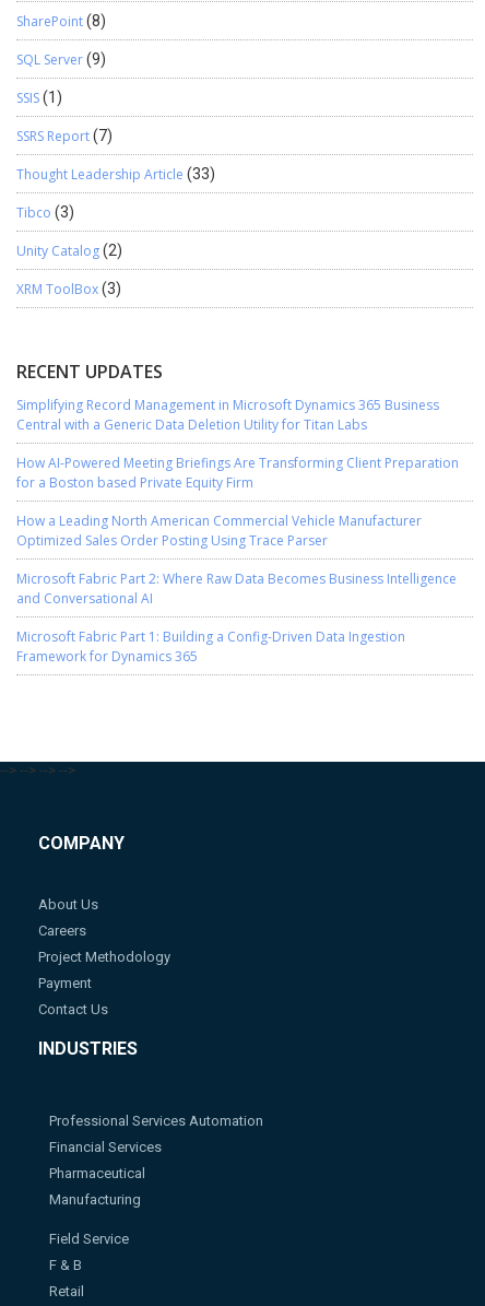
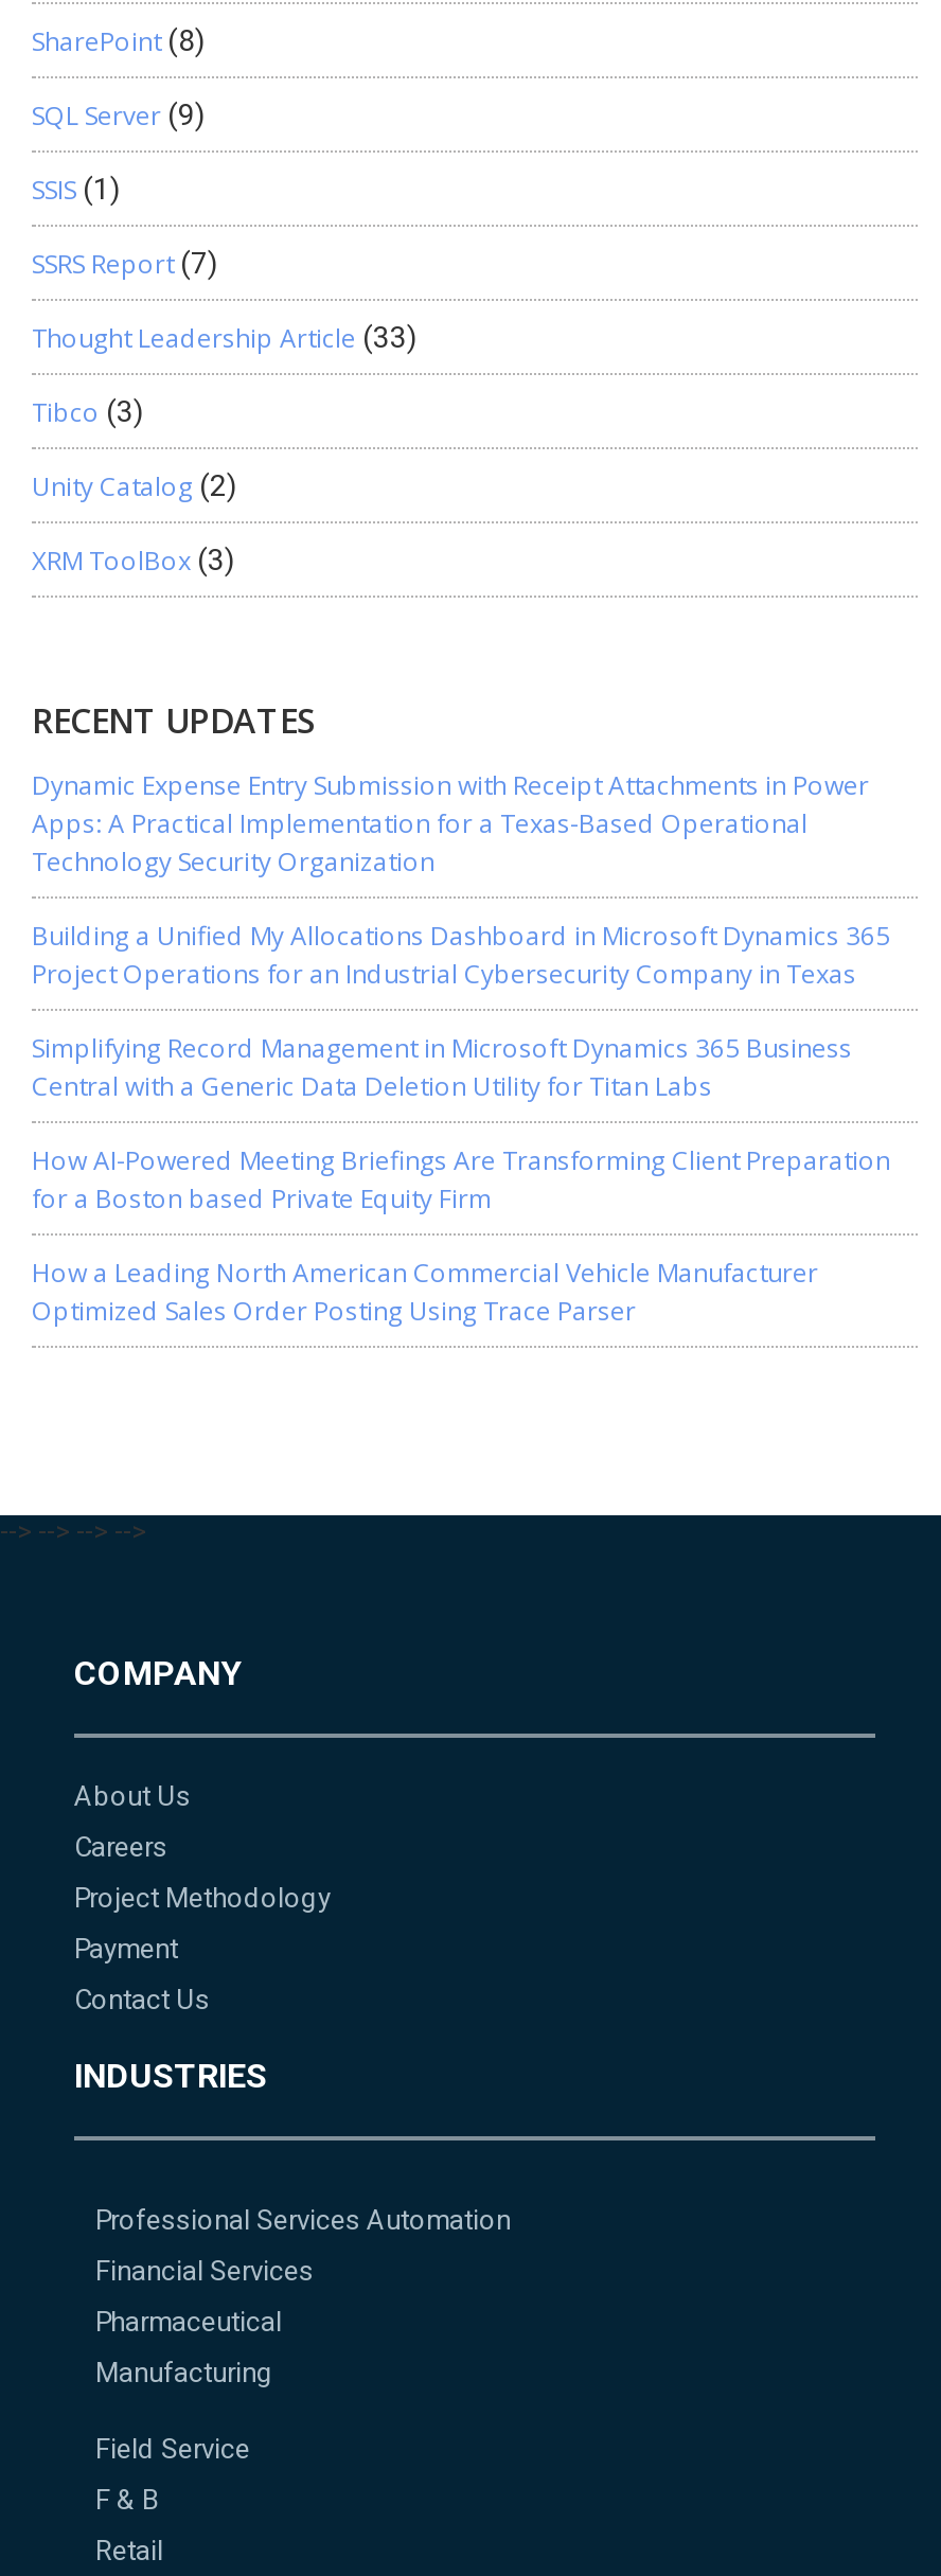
+ Dynamic Expense Entry Submission with Receipt Attachments in Power
+ Apps: A Practical Implementation for a Texas-Based Operational
+ Technology Security Organization
+ Building a Unified My Allocations Dashboard in Microsoft Dynamics 365
+ Project Operations for an Industrial Cybersecurity Company in Texas

moved down: Simplifying Record Management in Microsoft Dynamics 365 Business | Central with a Generic Data Deletion Utility for Titan Labs | How AI-Powered Meeting Briefings Are Transforming Client Preparation | for a Boston based Private Equity Firm | How a Leading North American Commercial Vehicle Manufacturer | Optimized Sales Order Posting Using Trace Parser

- Microsoft Fabric Part 2: Where Raw Data Becomes Business Intelligence
- and Conversational AI
- Microsoft Fabric Part 1: Building a Config-Driven Data Ingestion
- Framework for Dynamics 365
